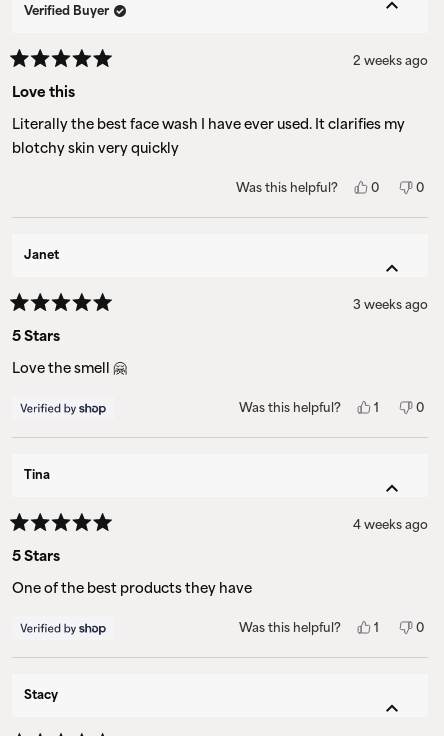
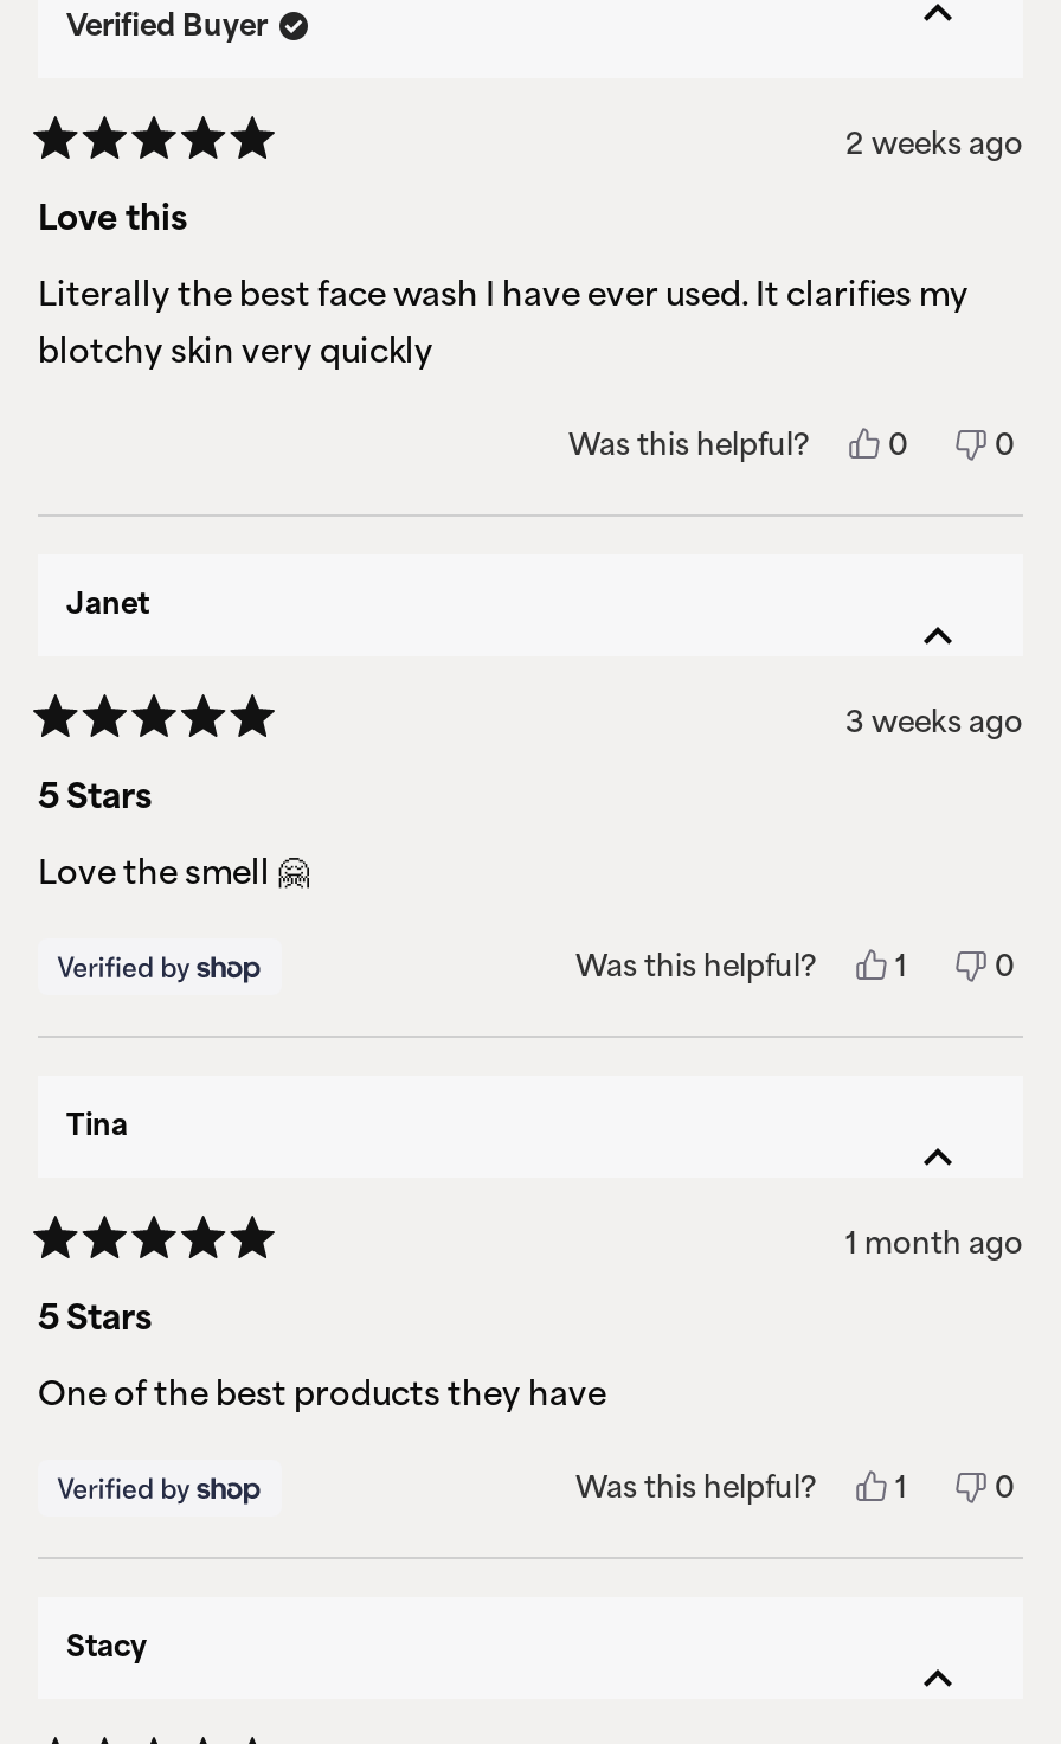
- 4 weeks ago
+ 1 month ago
